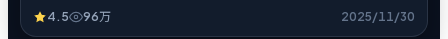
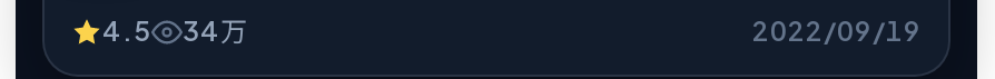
- 4.5 96万
+ 4.5 34万

- 2025/11/30
+ 2022/09/19
